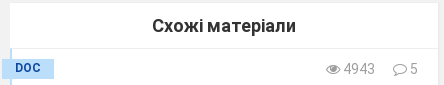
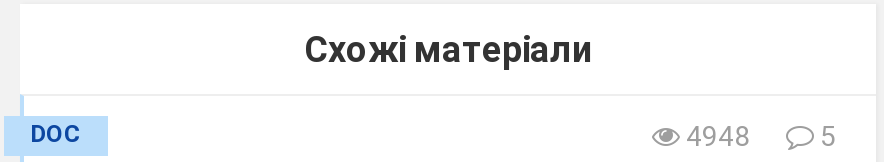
- 4943 5
+ 4948 5
